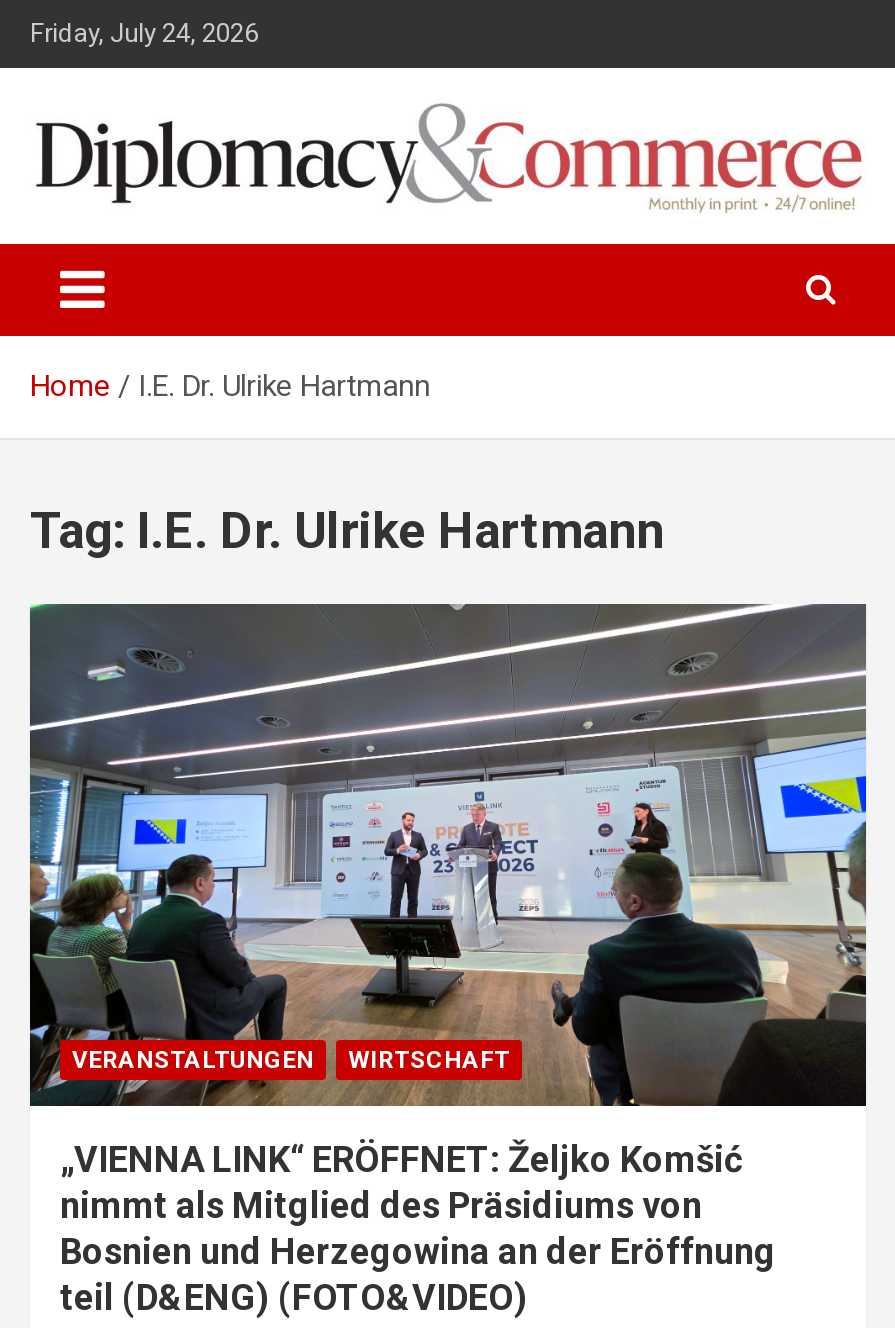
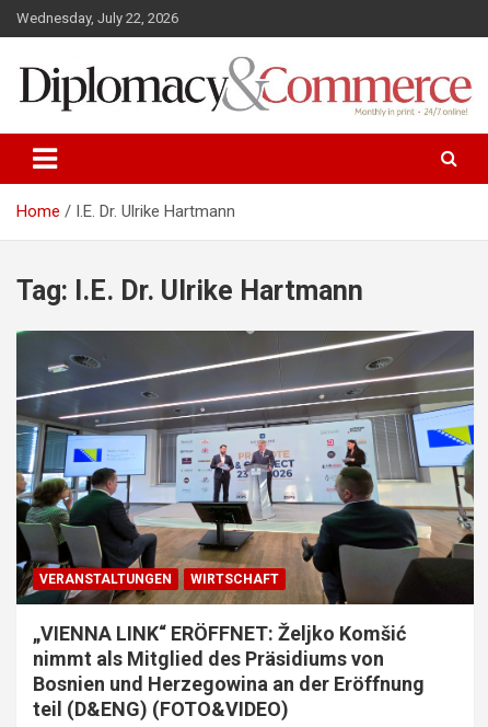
- Friday, July 24, 2026
+ Wednesday, July 22, 2026
